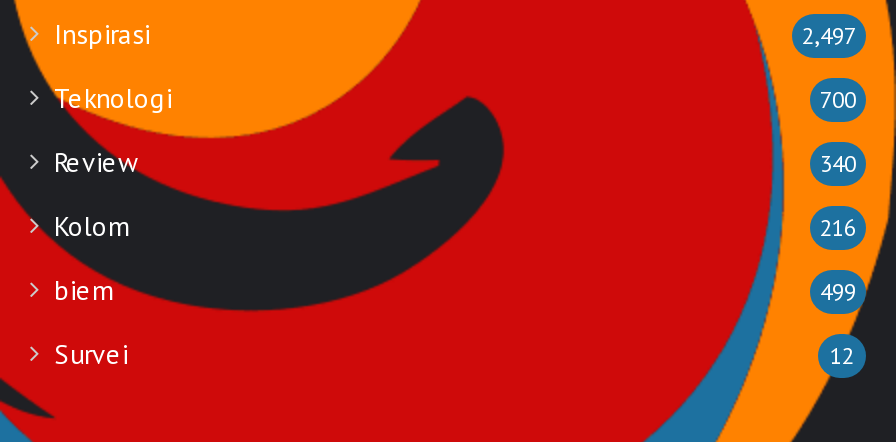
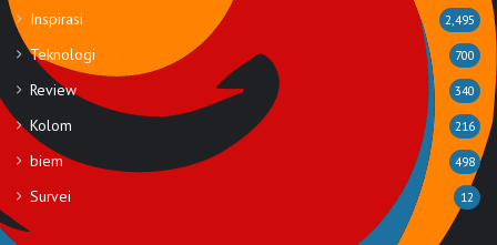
- 2,497
+ 2,495

- 499
+ 498
